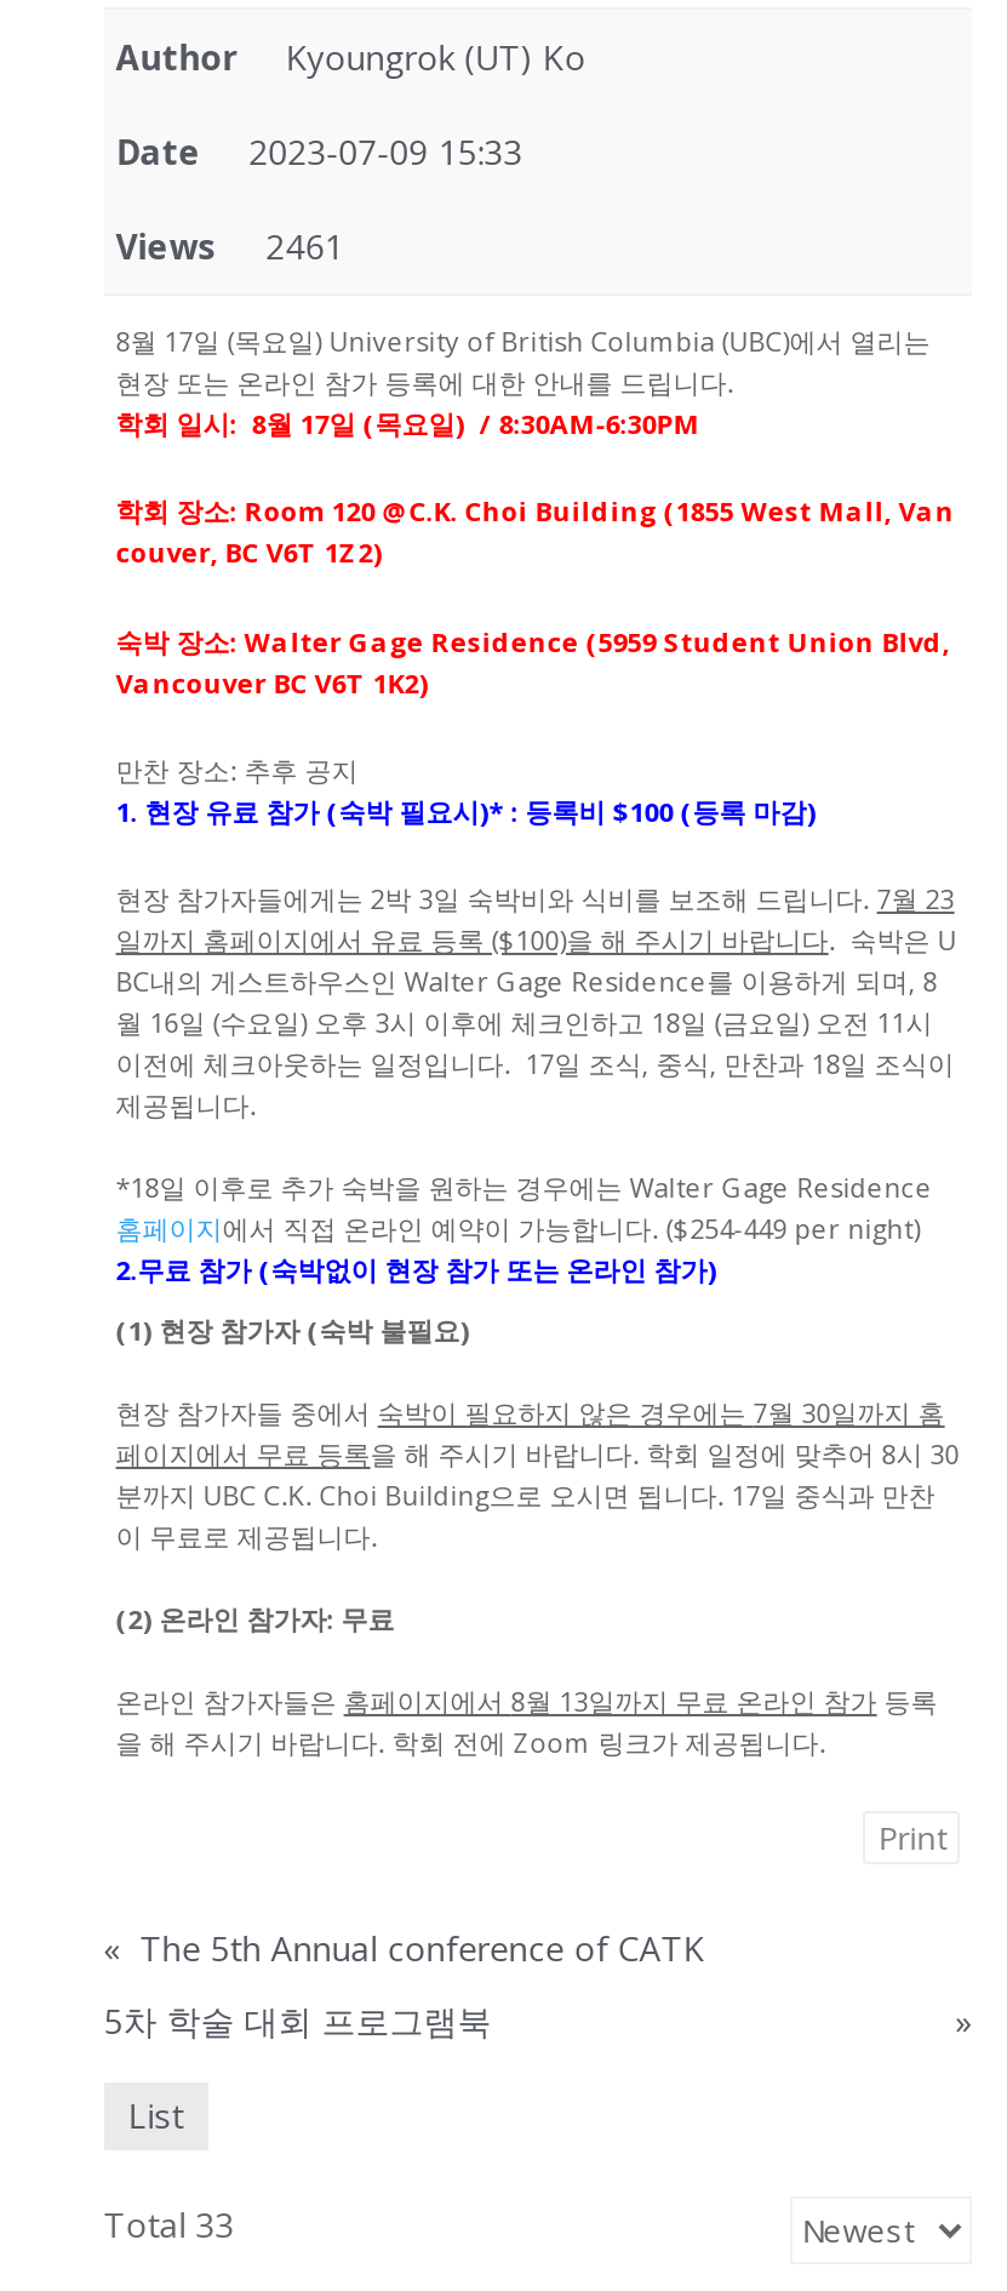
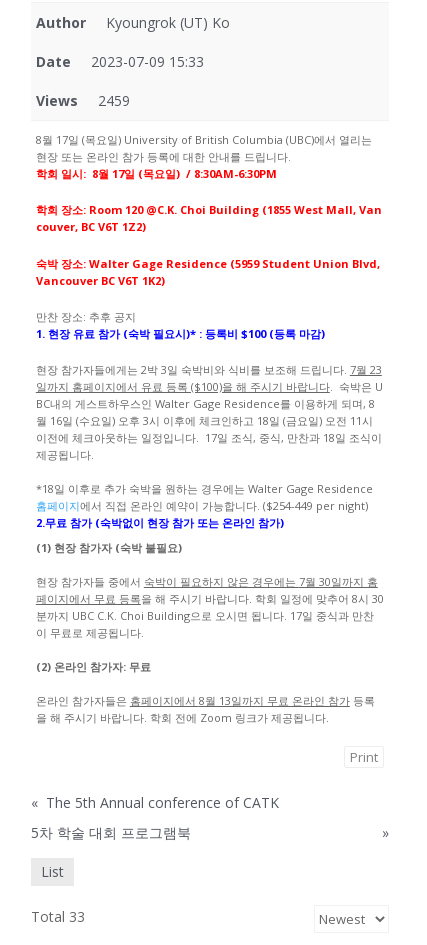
- Views 2461
+ Views 2459
